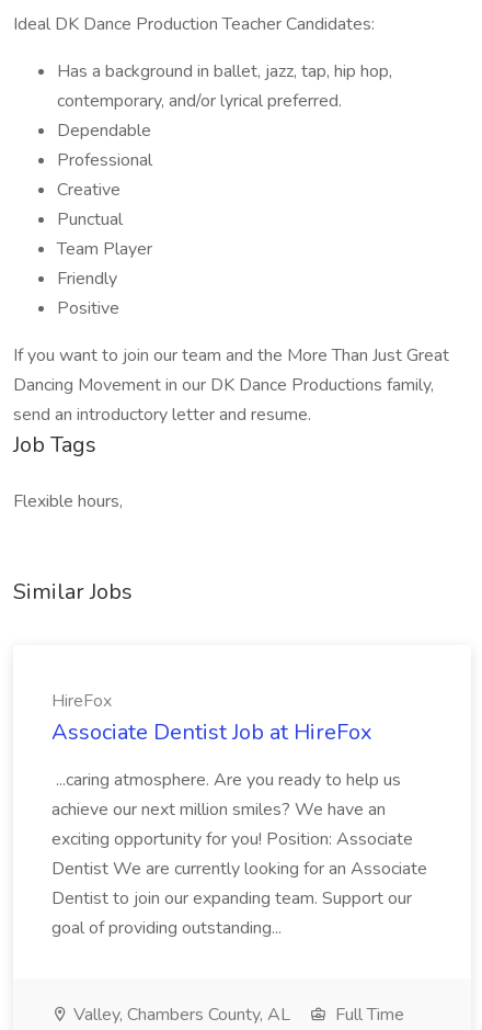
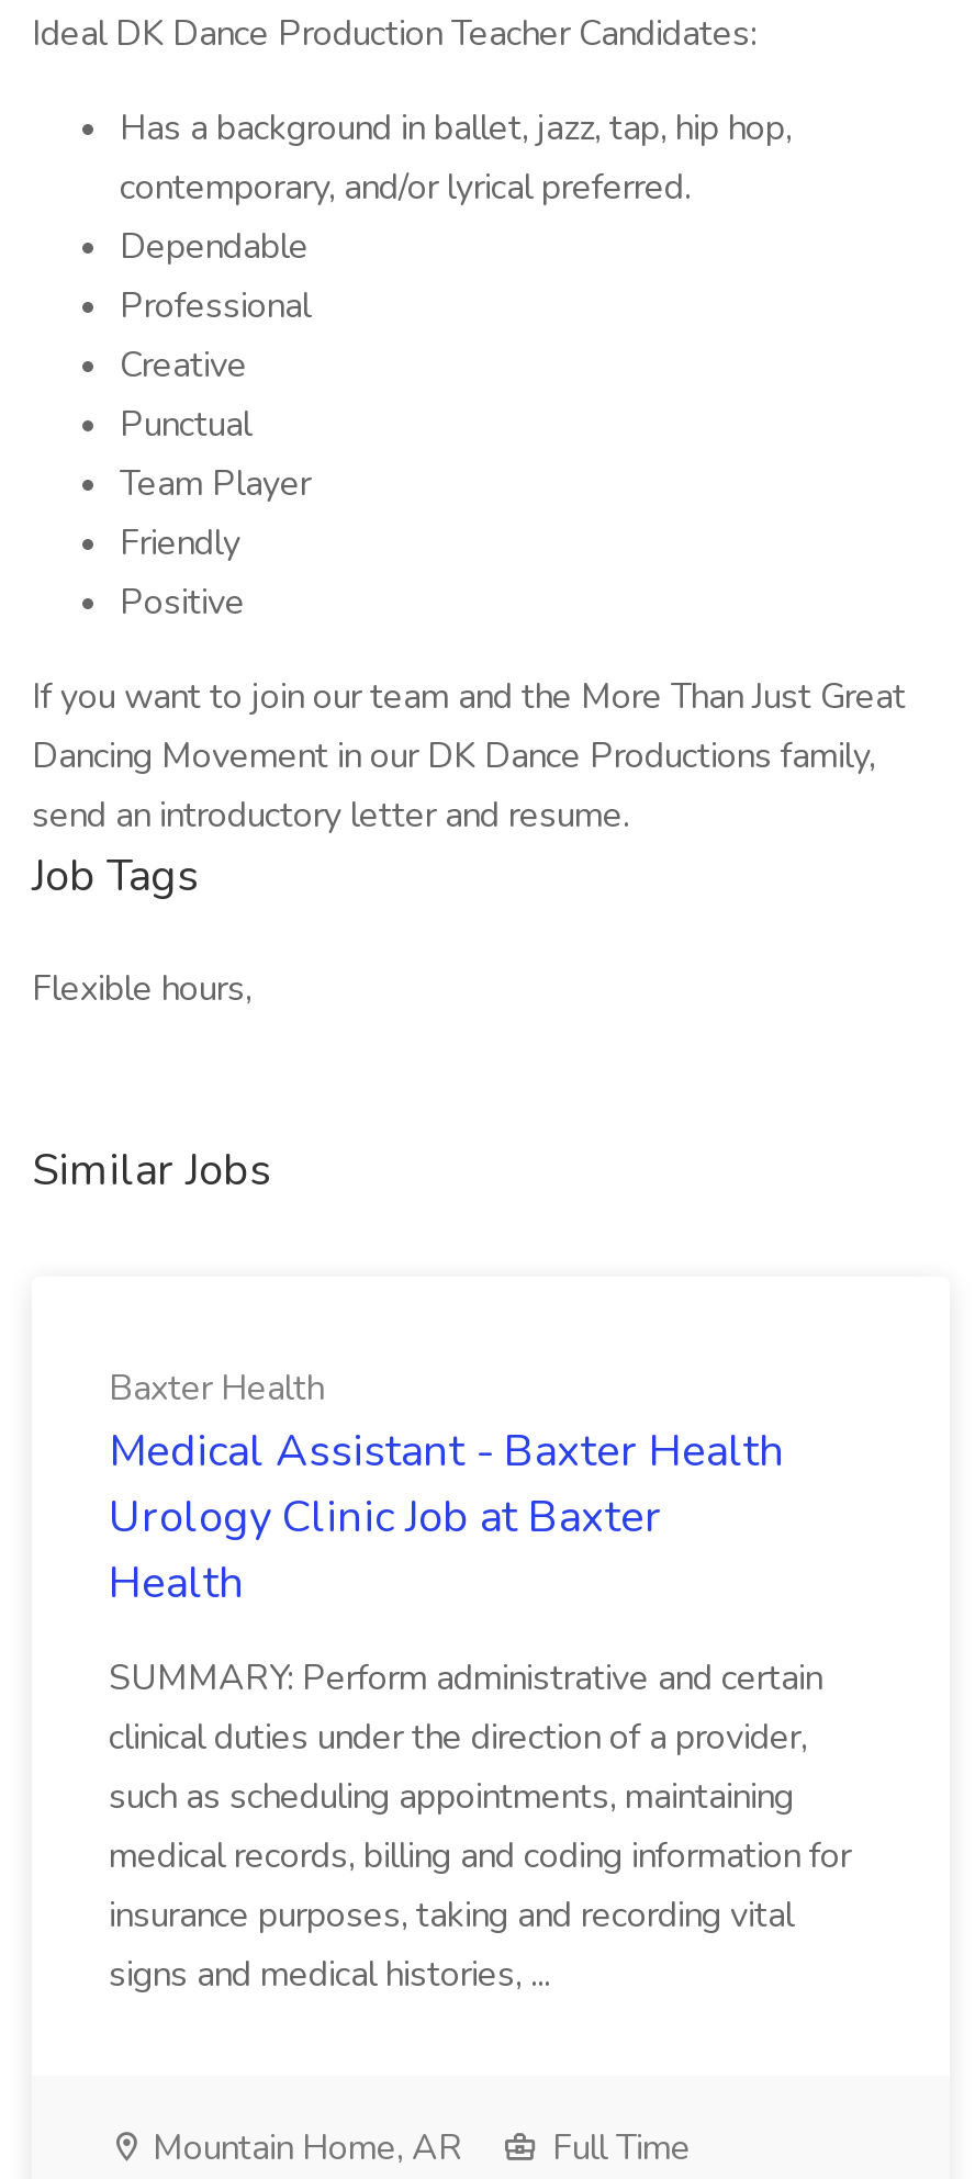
- HireFox
- Associate Dentist Job at HireFox
+ Baxter Health
+ Medical Assistant - Baxter Health
+ Urology Clinic Job at Baxter
+ Health

- ...caring atmosphere. Are you ready to help us
- achieve our next million smiles? We have an
- exciting opportunity for you! Position: Associate
- Dentist We are currently looking for an Associate
- Dentist to join our expanding team. Support our
- goal of providing outstanding...
+ SUMMARY: Perform administrative and certain
+ clinical duties under the direction of a provider,
+ such as scheduling appointments, maintaining
+ medical records, billing and coding information for
+ insurance purposes, taking and recording vital
+ signs and medical histories, ...

- Valley, Chambers County, AL
+ Mountain Home, AR
